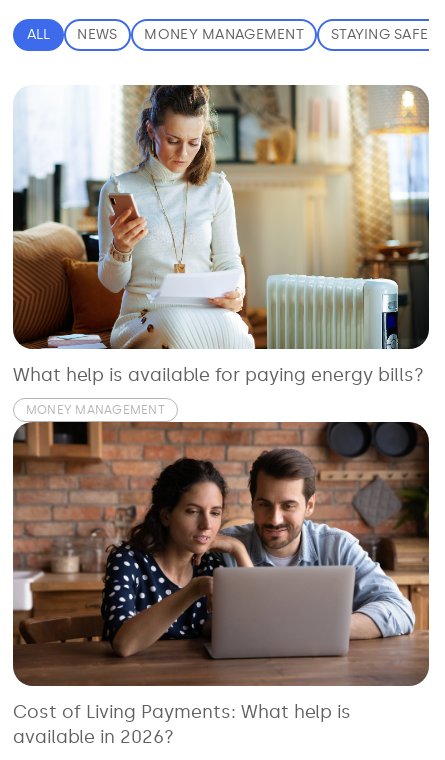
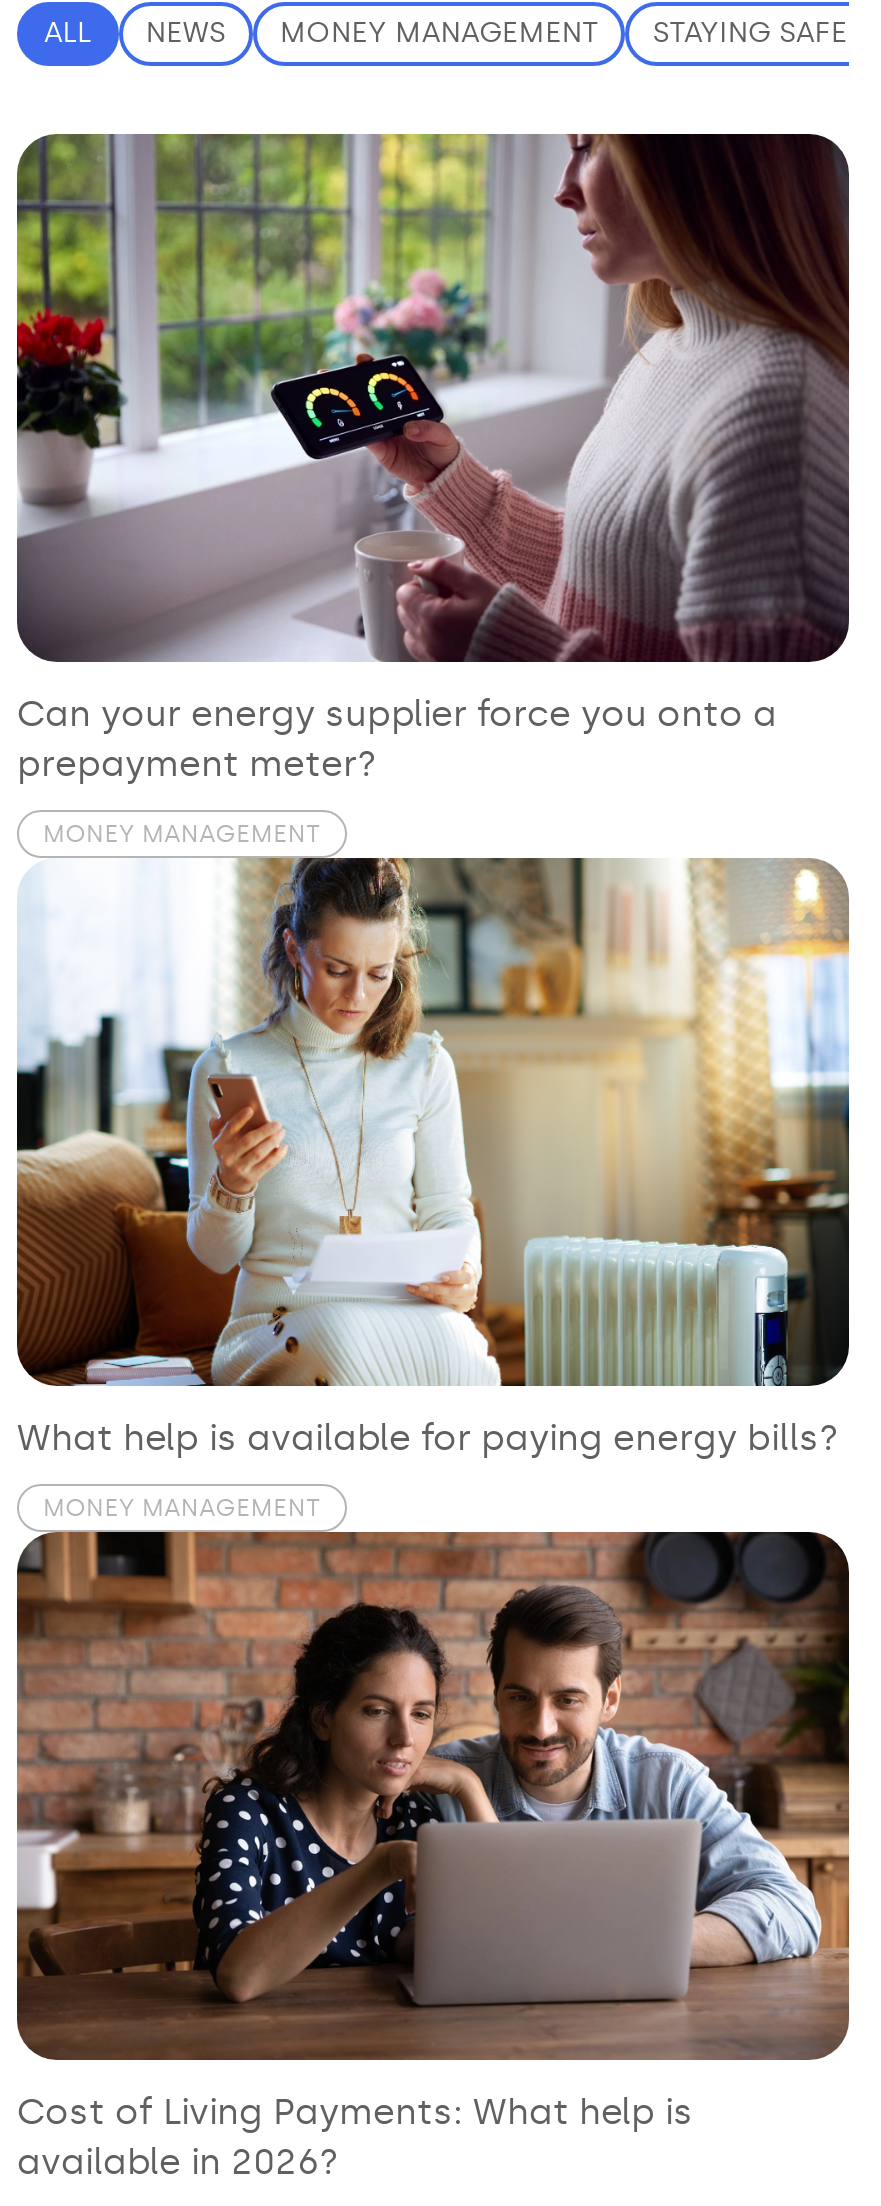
+ [image]
+ Can your energy supplier force you onto a
+ prepayment meter?
+ MONEY MANAGEMENT
